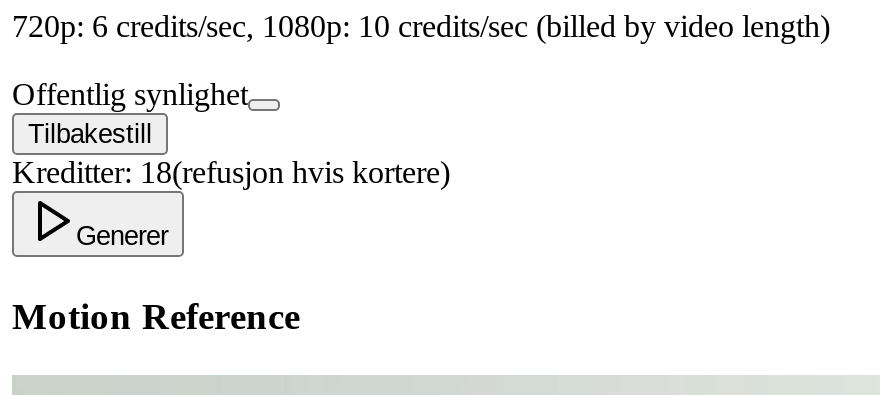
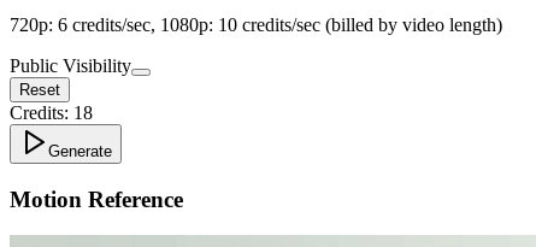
- Offentlig synlighet
- Tilbakestill
- Kreditter: 18(refusjon hvis kortere)
+ Public Visibility
+ Reset
+ Credits: 18

- Generer
+ Generate
